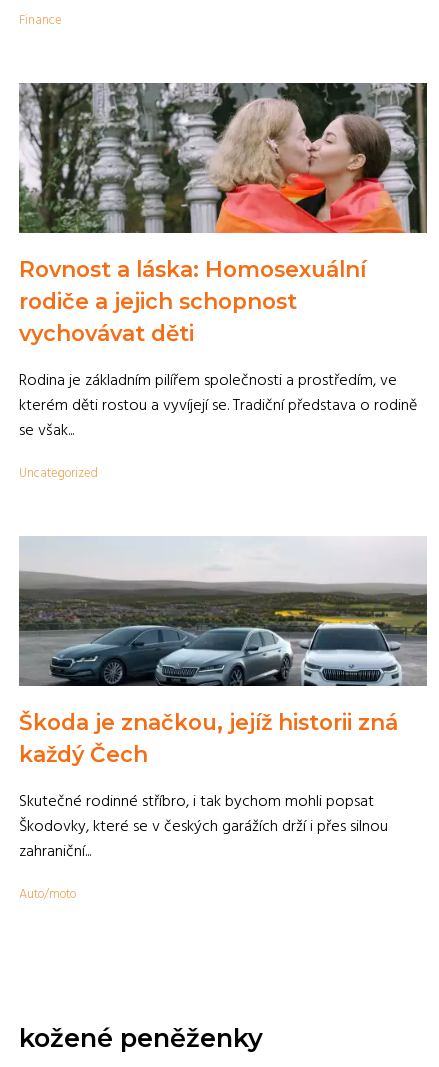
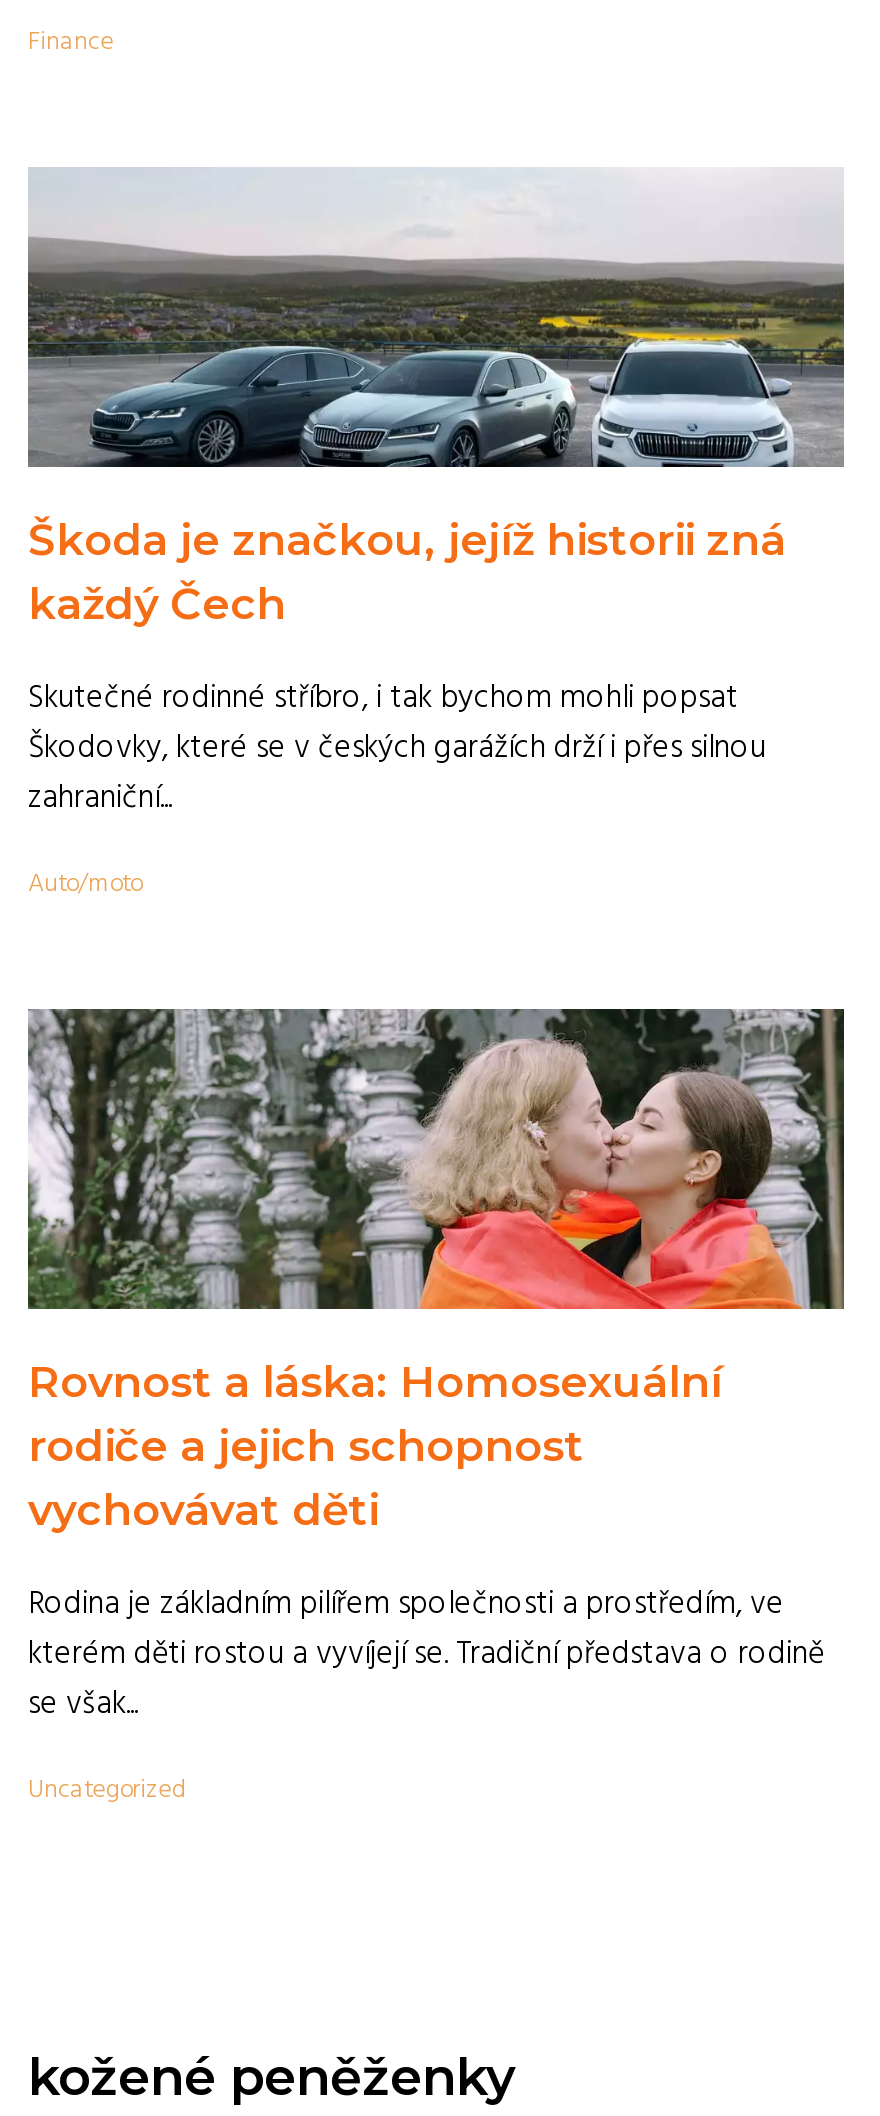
moved down: [image] | Rovnost a láska: Homosexuální | rodiče a jejich schopnost | vychovávat děti | Rodina je základním pilířem společnosti a prostředím, ve | kterém děti rostou a vyvíjejí se. Tradiční představa o rodině | se však... | Uncategorized

moved up: [image] | Škoda je značkou, jejíž historii zná | každý Čech | Skutečné rodinné stříbro, i tak bychom mohli popsat | Škodovky, které se v českých garážích drží i přes silnou | zahraniční... | Auto/moto
